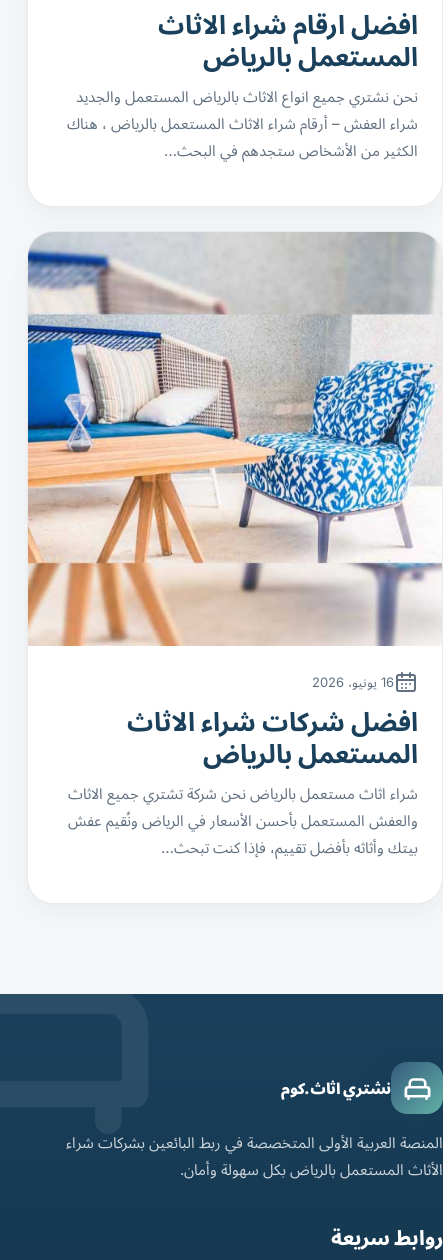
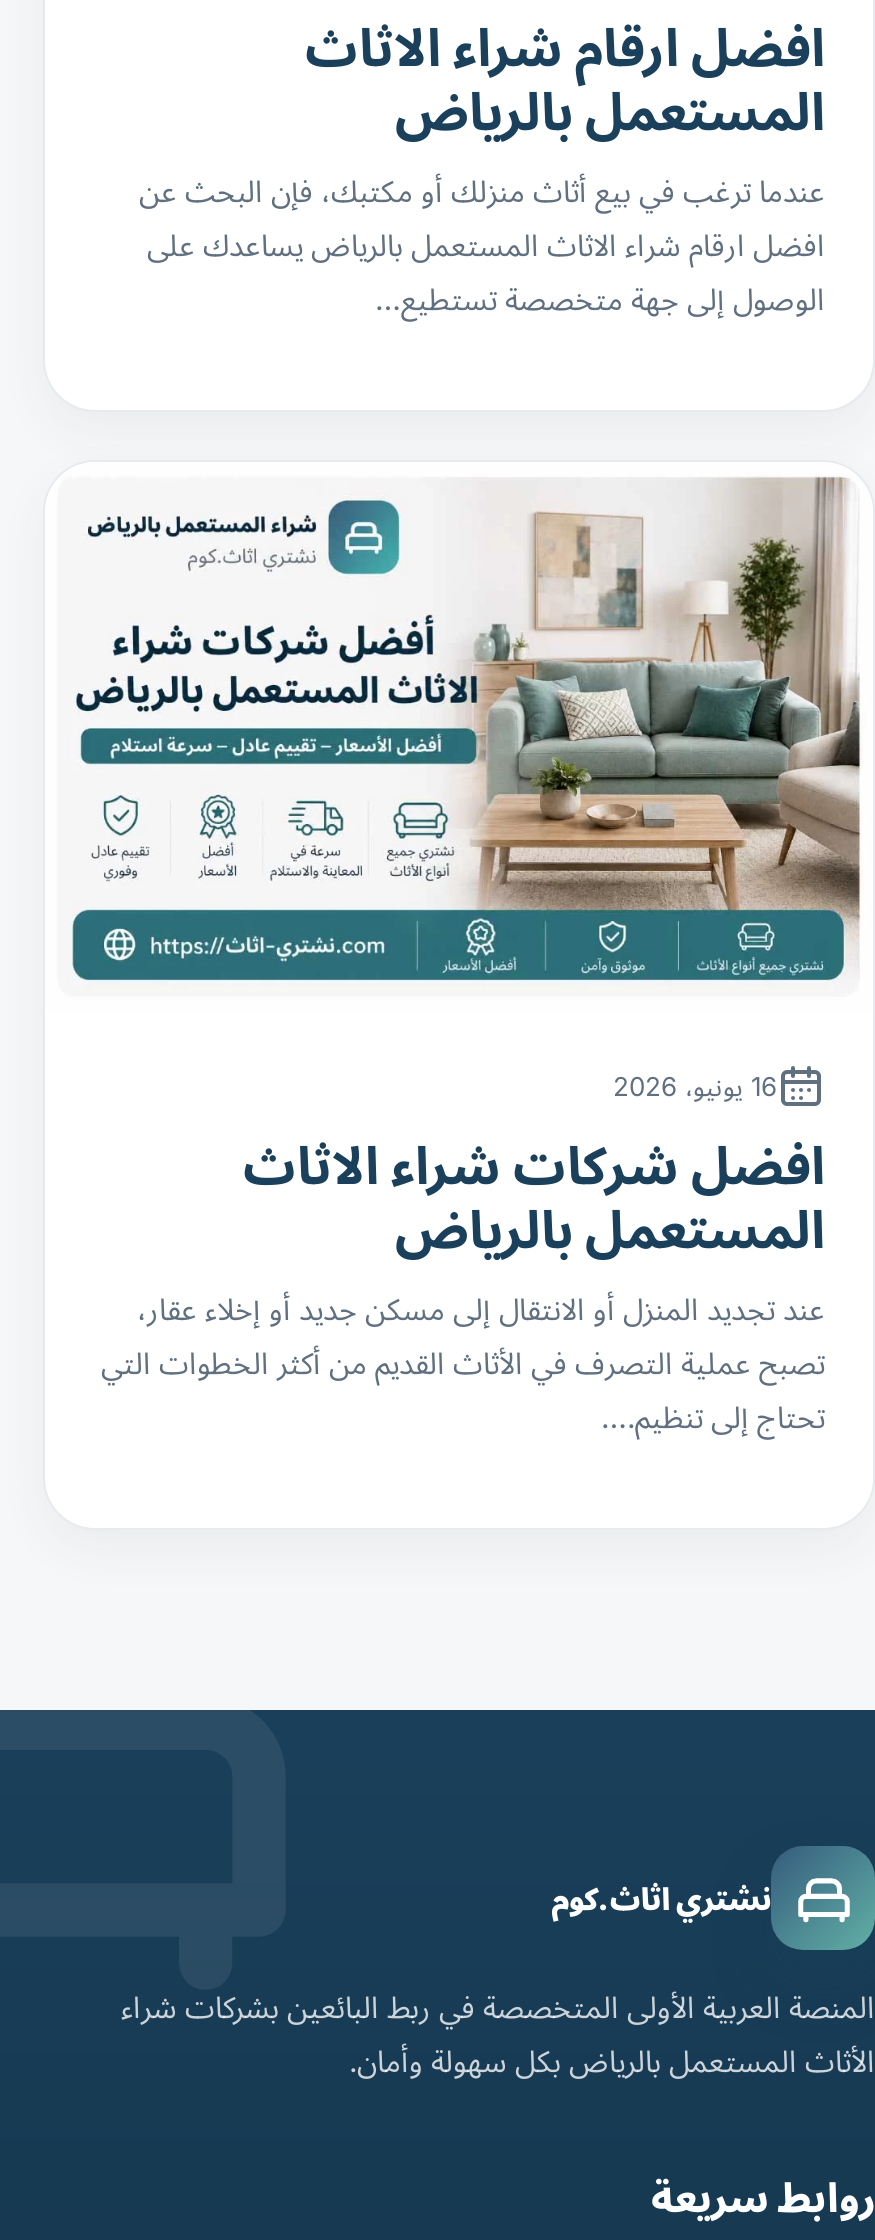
- نحن نشتري جميع انواع الاثاث بالرياض المستعمل والجديد
- شراء العفش – أرقام شراء الاثاث المستعمل بالرياض ، هناك
- الكثير من الأشخاص ستجدهم في البحث…
+ عندما ترغب في بيع أثاث منزلك أو مكتبك، فإن البحث عن
+ افضل ارقام شراء الاثاث المستعمل بالرياض يساعدك على
+ الوصول إلى جهة متخصصة تستطيع…

- [image]
+ [image]

- شراء اثاث مستعمل بالرياض نحن شركة تشتري جميع الاثاث
- والعفش المستعمل بأحسن الأسعار في الرياض ونُقيم عفش
- بيتك وأثاثه بأفضل تقييم، فإذا كنت تبحث…
+ عند تجديد المنزل أو الانتقال إلى مسكن جديد أو إخلاء عقار،
+ تصبح عملية التصرف في الأثاث القديم من أكثر الخطوات التي
+ تحتاج إلى تنظيم.…
